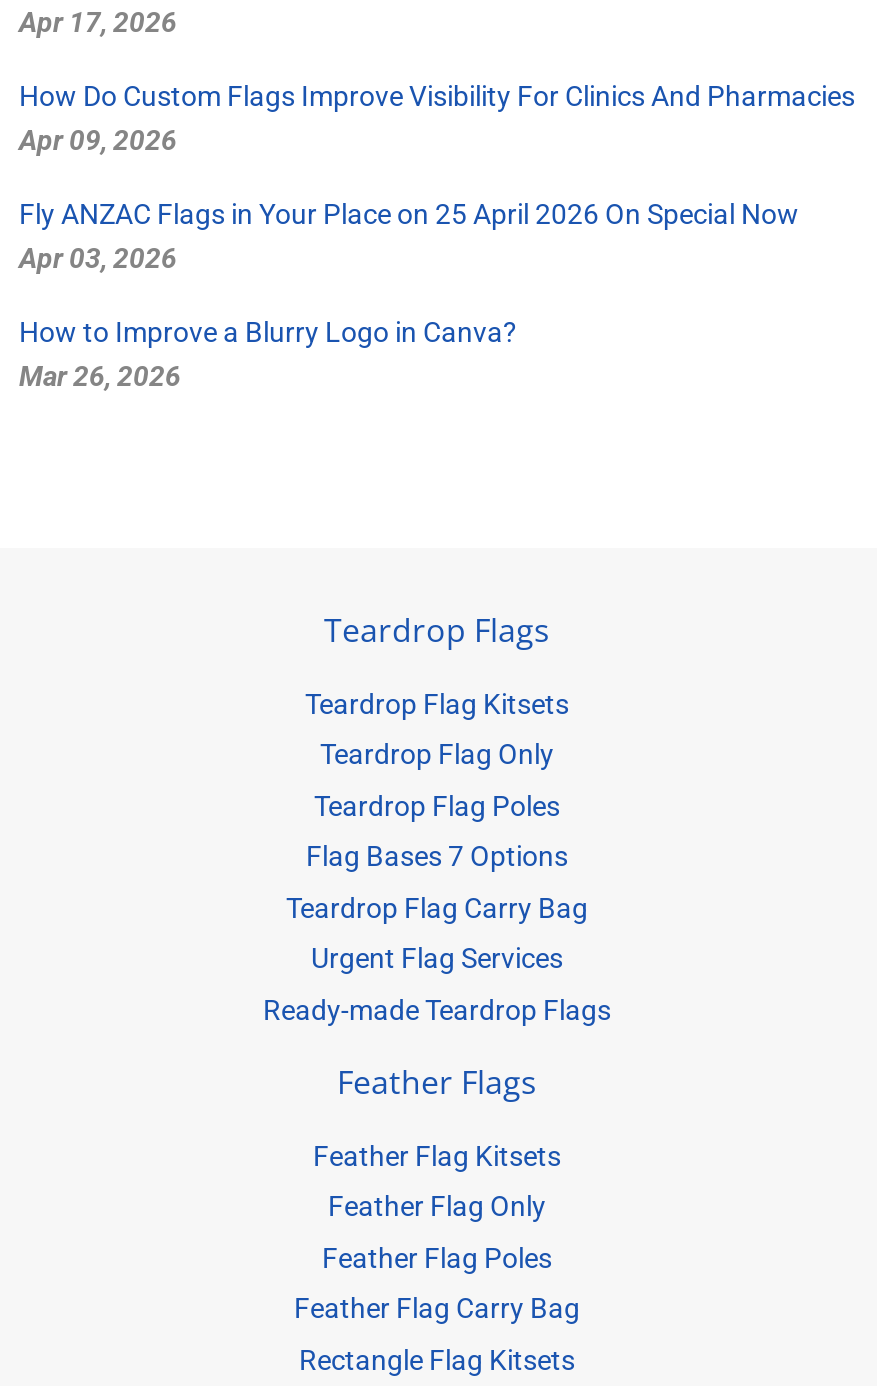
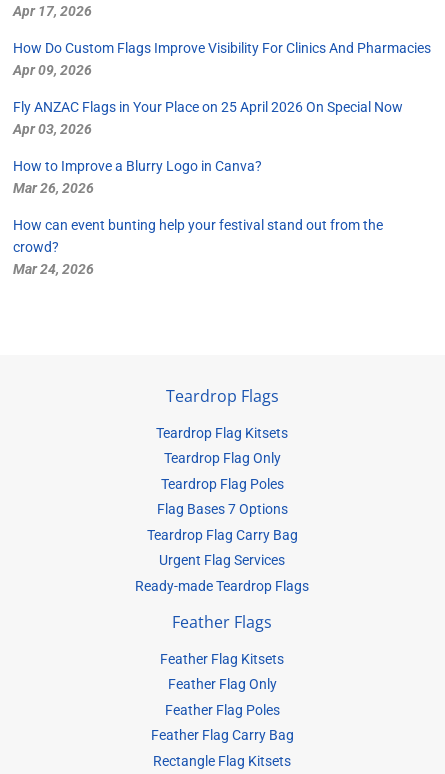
+ How can event bunting help your festival stand out from the
+ crowd?
+ Mar 24, 2026
